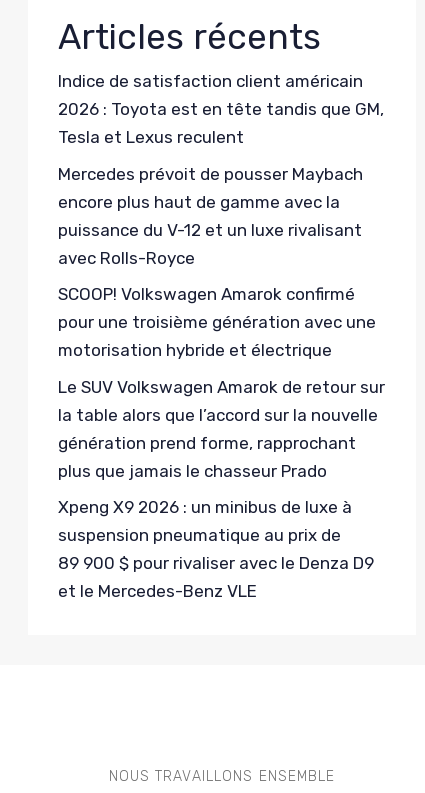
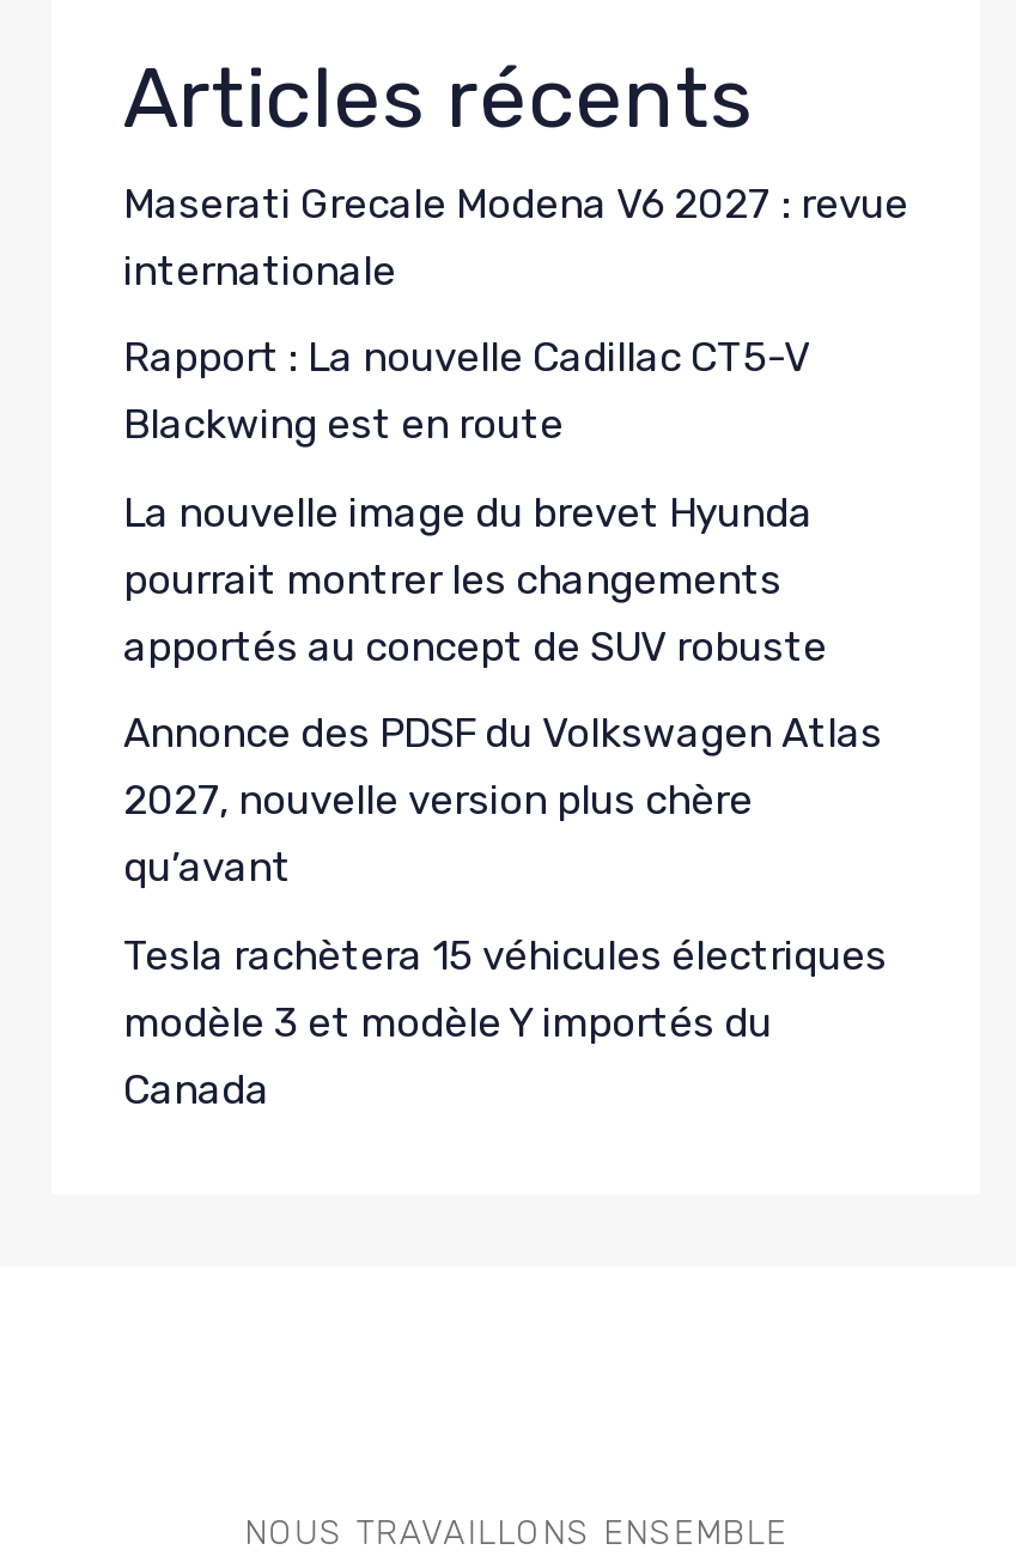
- Indice de satisfaction client américain
- 2026 : Toyota est en tête tandis que GM,
- Tesla et Lexus reculent
+ Maserati Grecale Modena V6 2027 : revue
+ internationale

- Mercedes prévoit de pousser Maybach
- encore plus haut de gamme avec la
- puissance du V-12 et un luxe rivalisant
- avec Rolls-Royce
+ Rapport : La nouvelle Cadillac CT5-V
+ Blackwing est en route

- SCOOP! Volkswagen Amarok confirmé
- pour une troisième génération avec une
- motorisation hybride et électrique
+ La nouvelle image du brevet Hyunda
+ pourrait montrer les changements
+ apportés au concept de SUV robuste

- Le SUV Volkswagen Amarok de retour sur
- la table alors que l’accord sur la nouvelle
- génération prend forme, rapprochant
- plus que jamais le chasseur Prado
+ Annonce des PDSF du Volkswagen Atlas
+ 2027, nouvelle version plus chère
+ qu’avant

- Xpeng X9 2026 : un minibus de luxe à
- suspension pneumatique au prix de
- 89 900 $ pour rivaliser avec le Denza D9
- et le Mercedes-Benz VLE
+ Tesla rachètera 15 véhicules électriques
+ modèle 3 et modèle Y importés du
+ Canada
